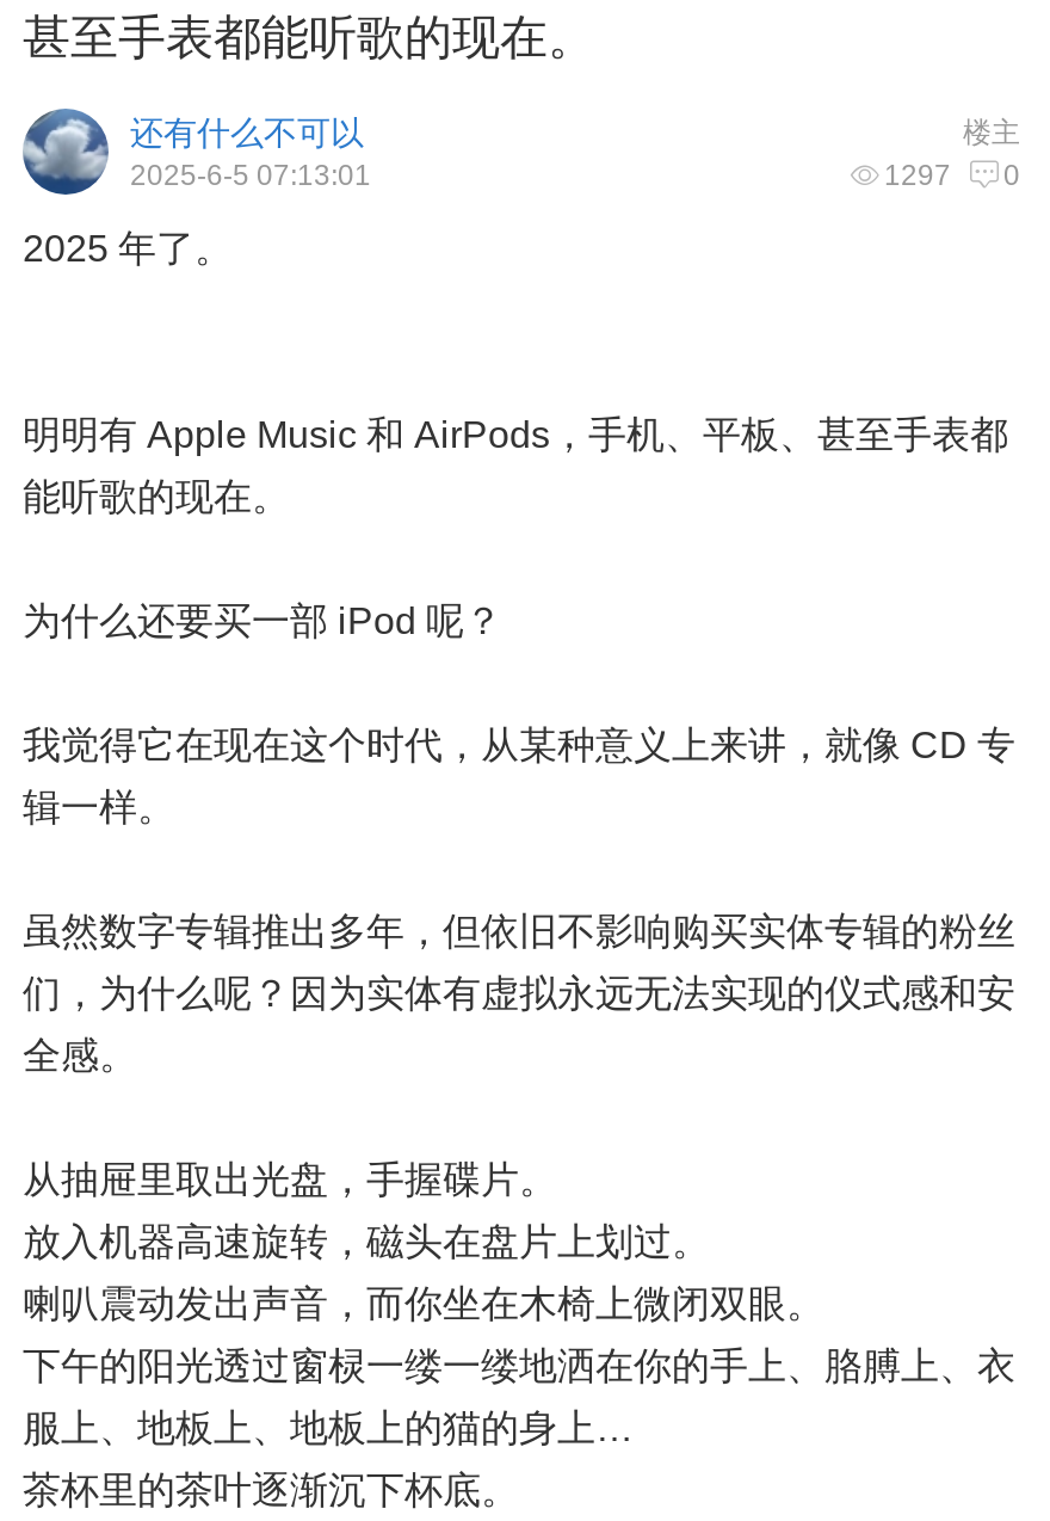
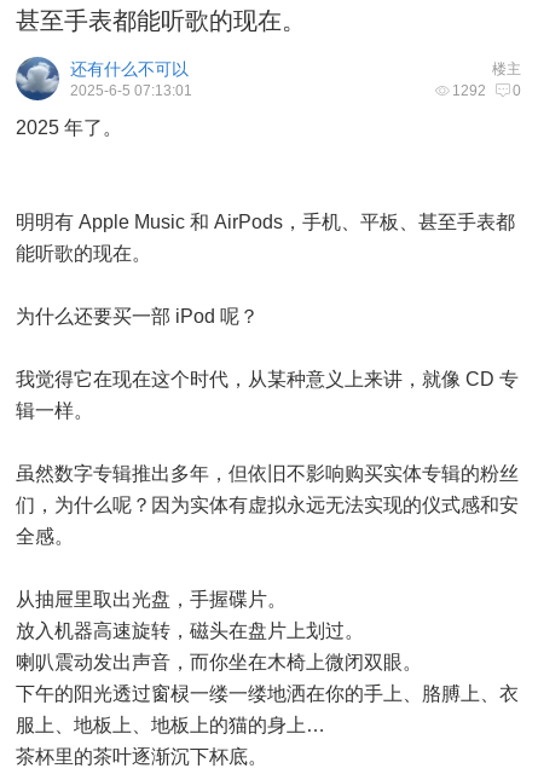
- 1297 0
+ 1292 0
